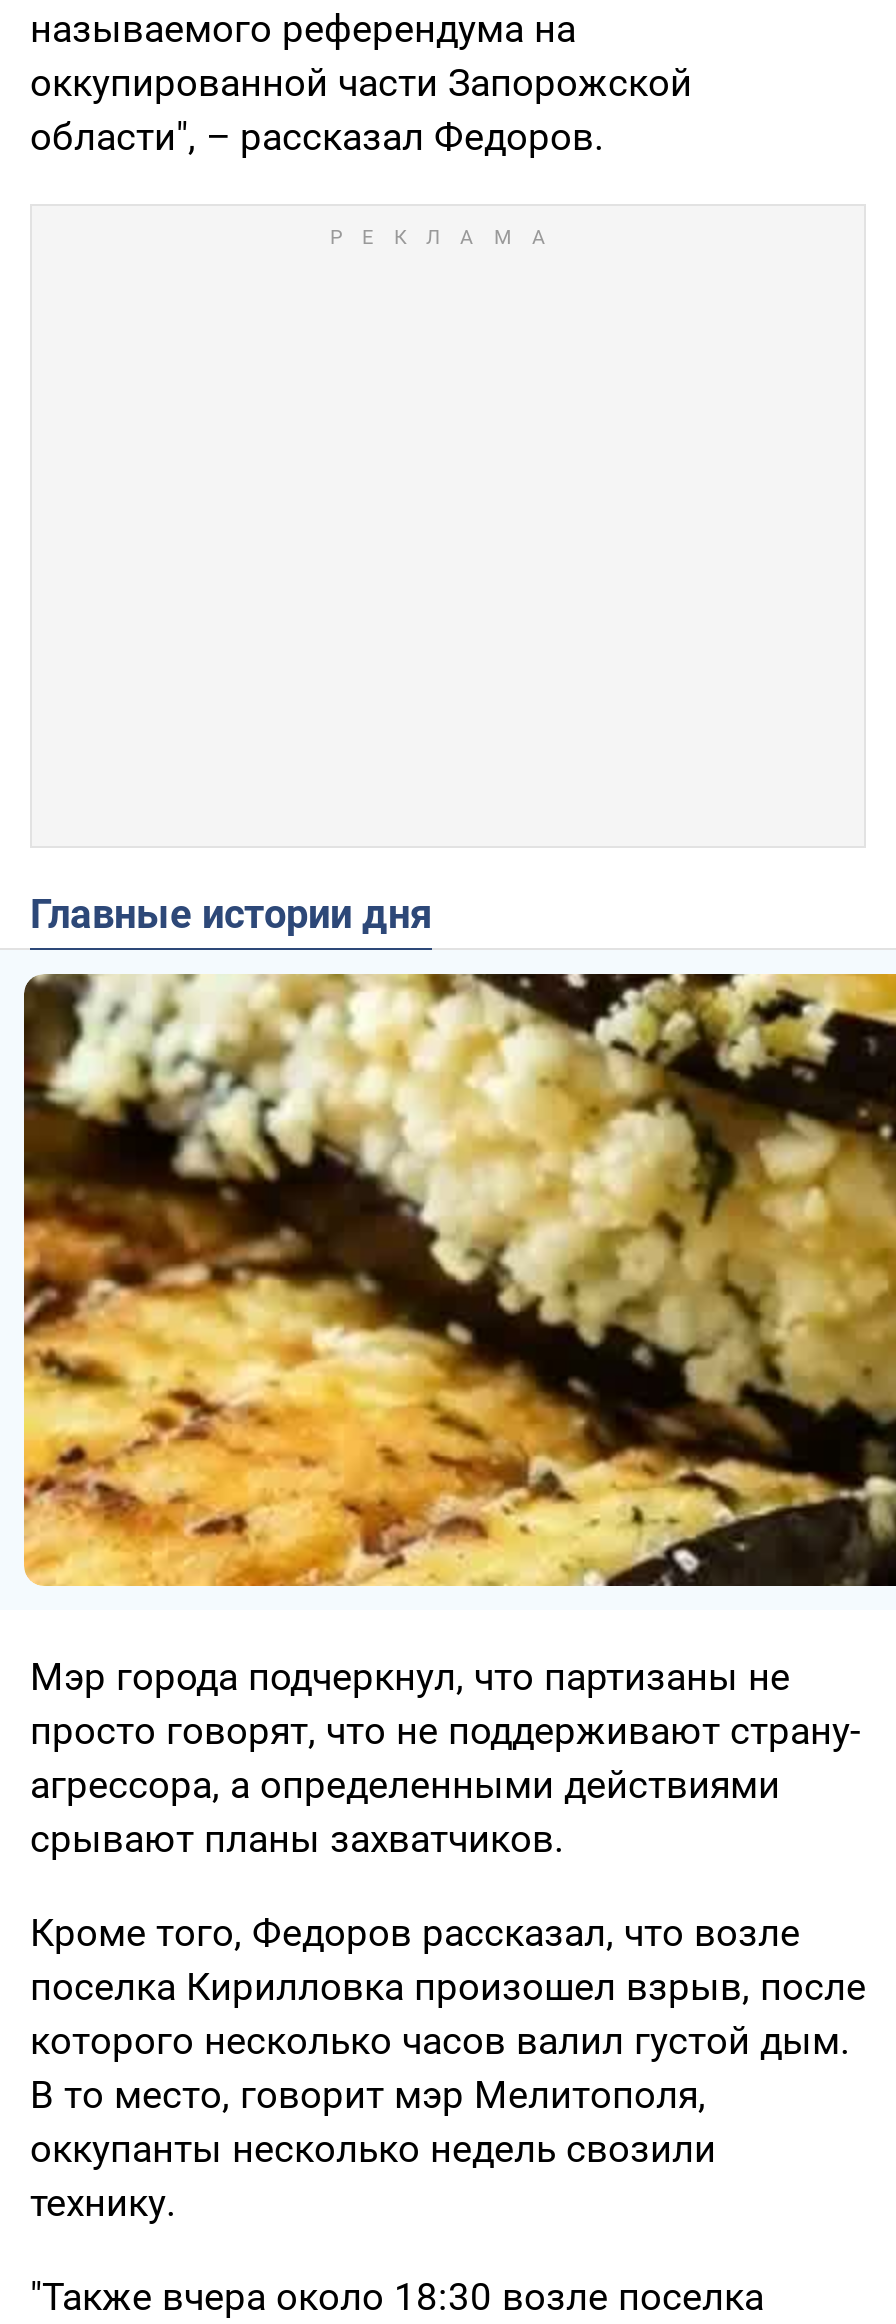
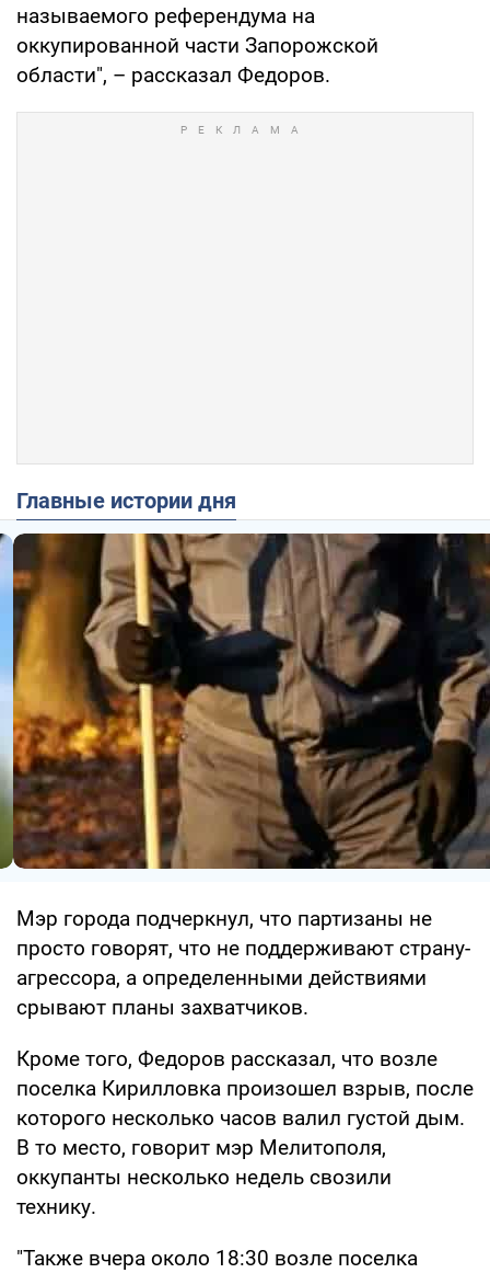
- [image]
+ [image]
